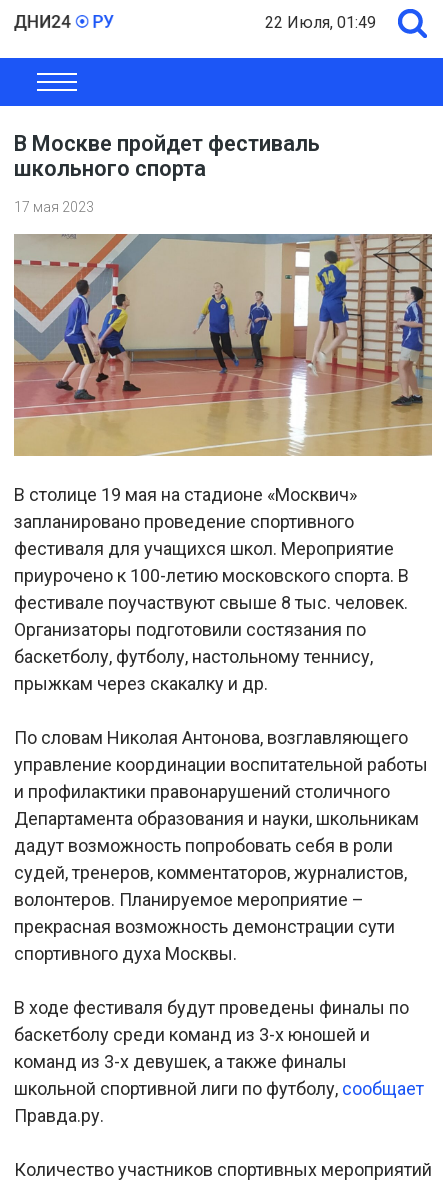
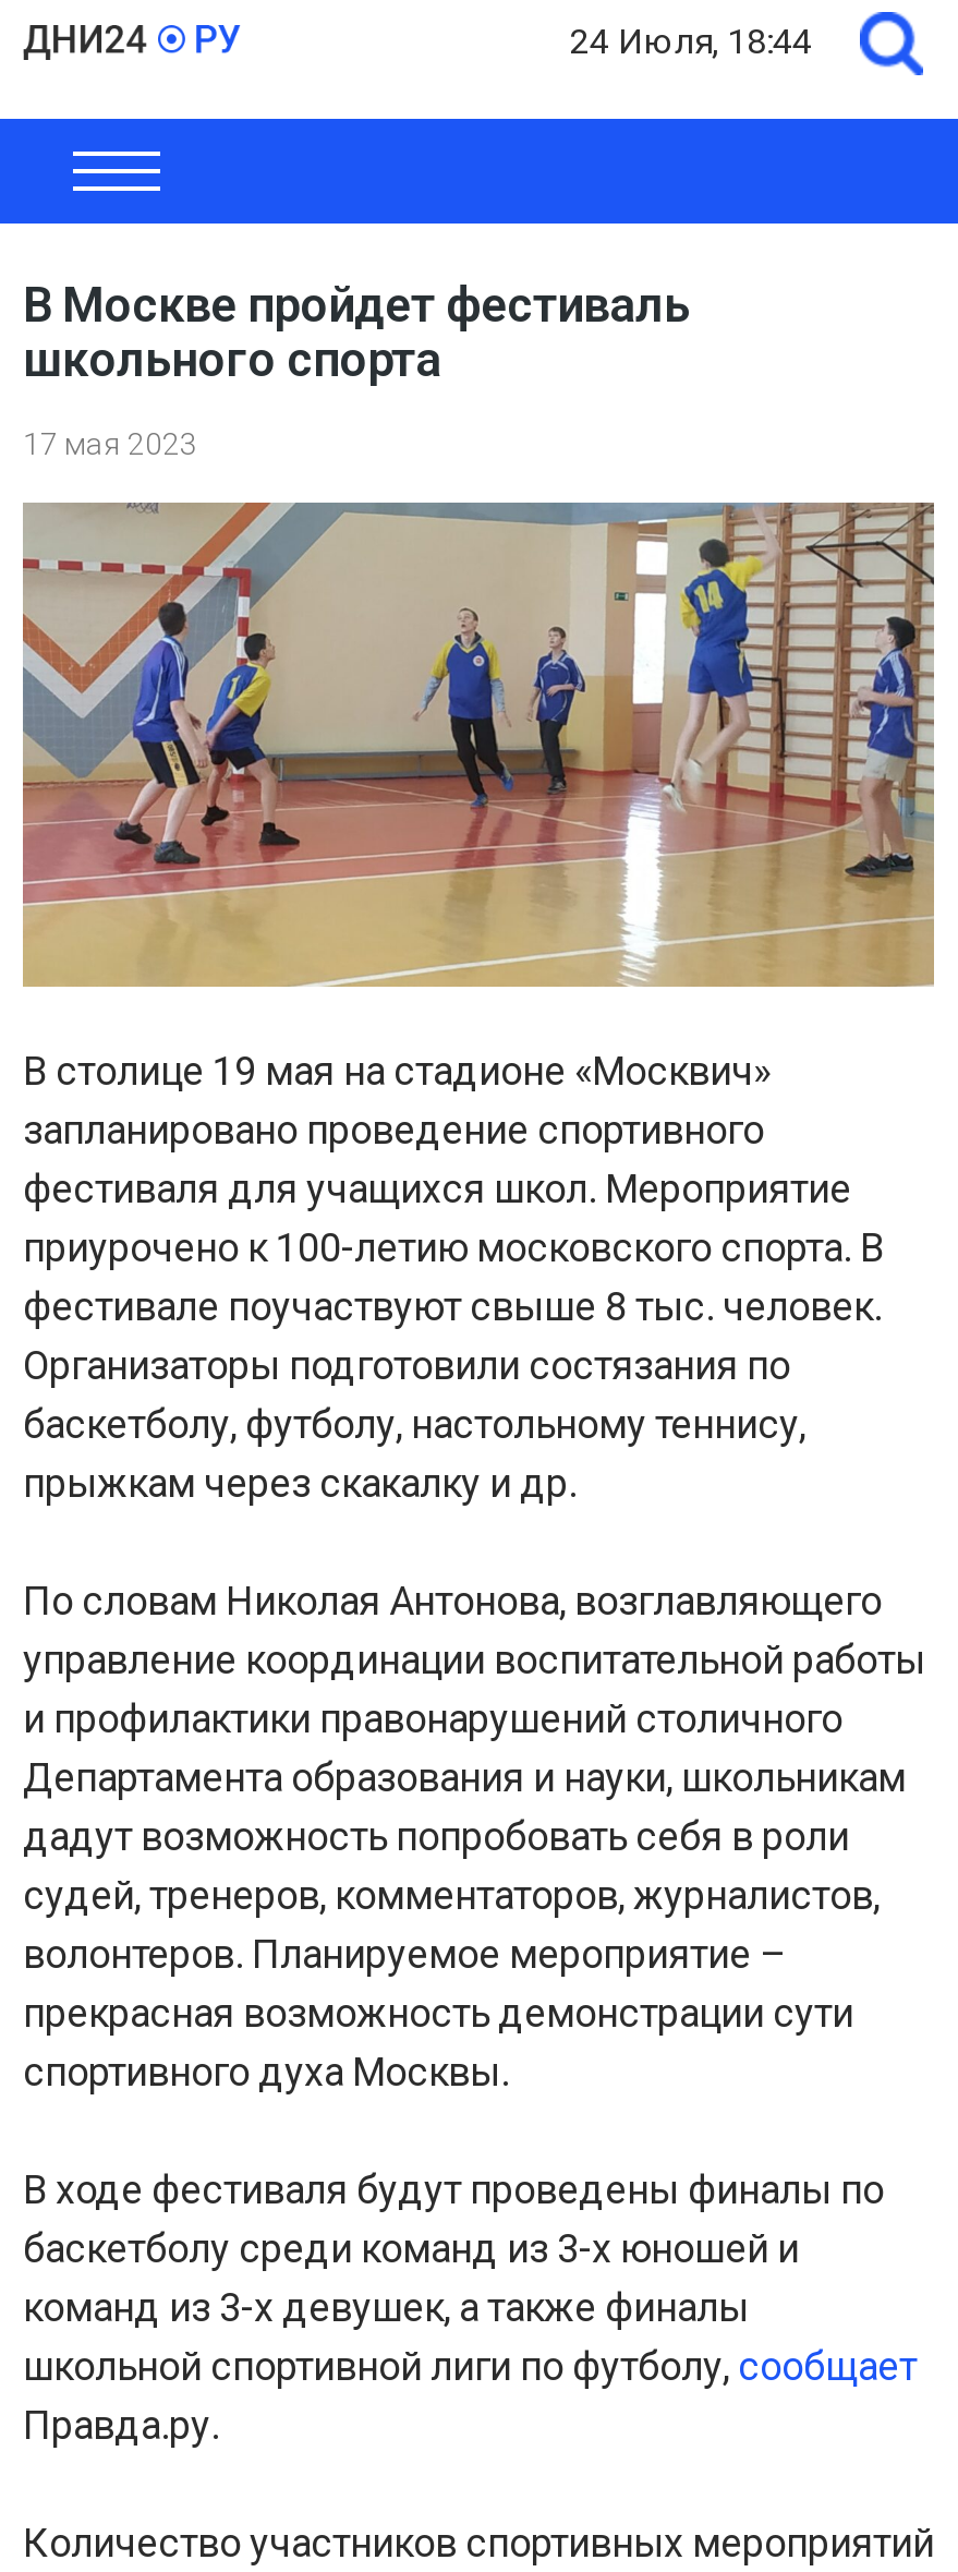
- 22 Июля, 01:49
+ 24 Июля, 18:44
